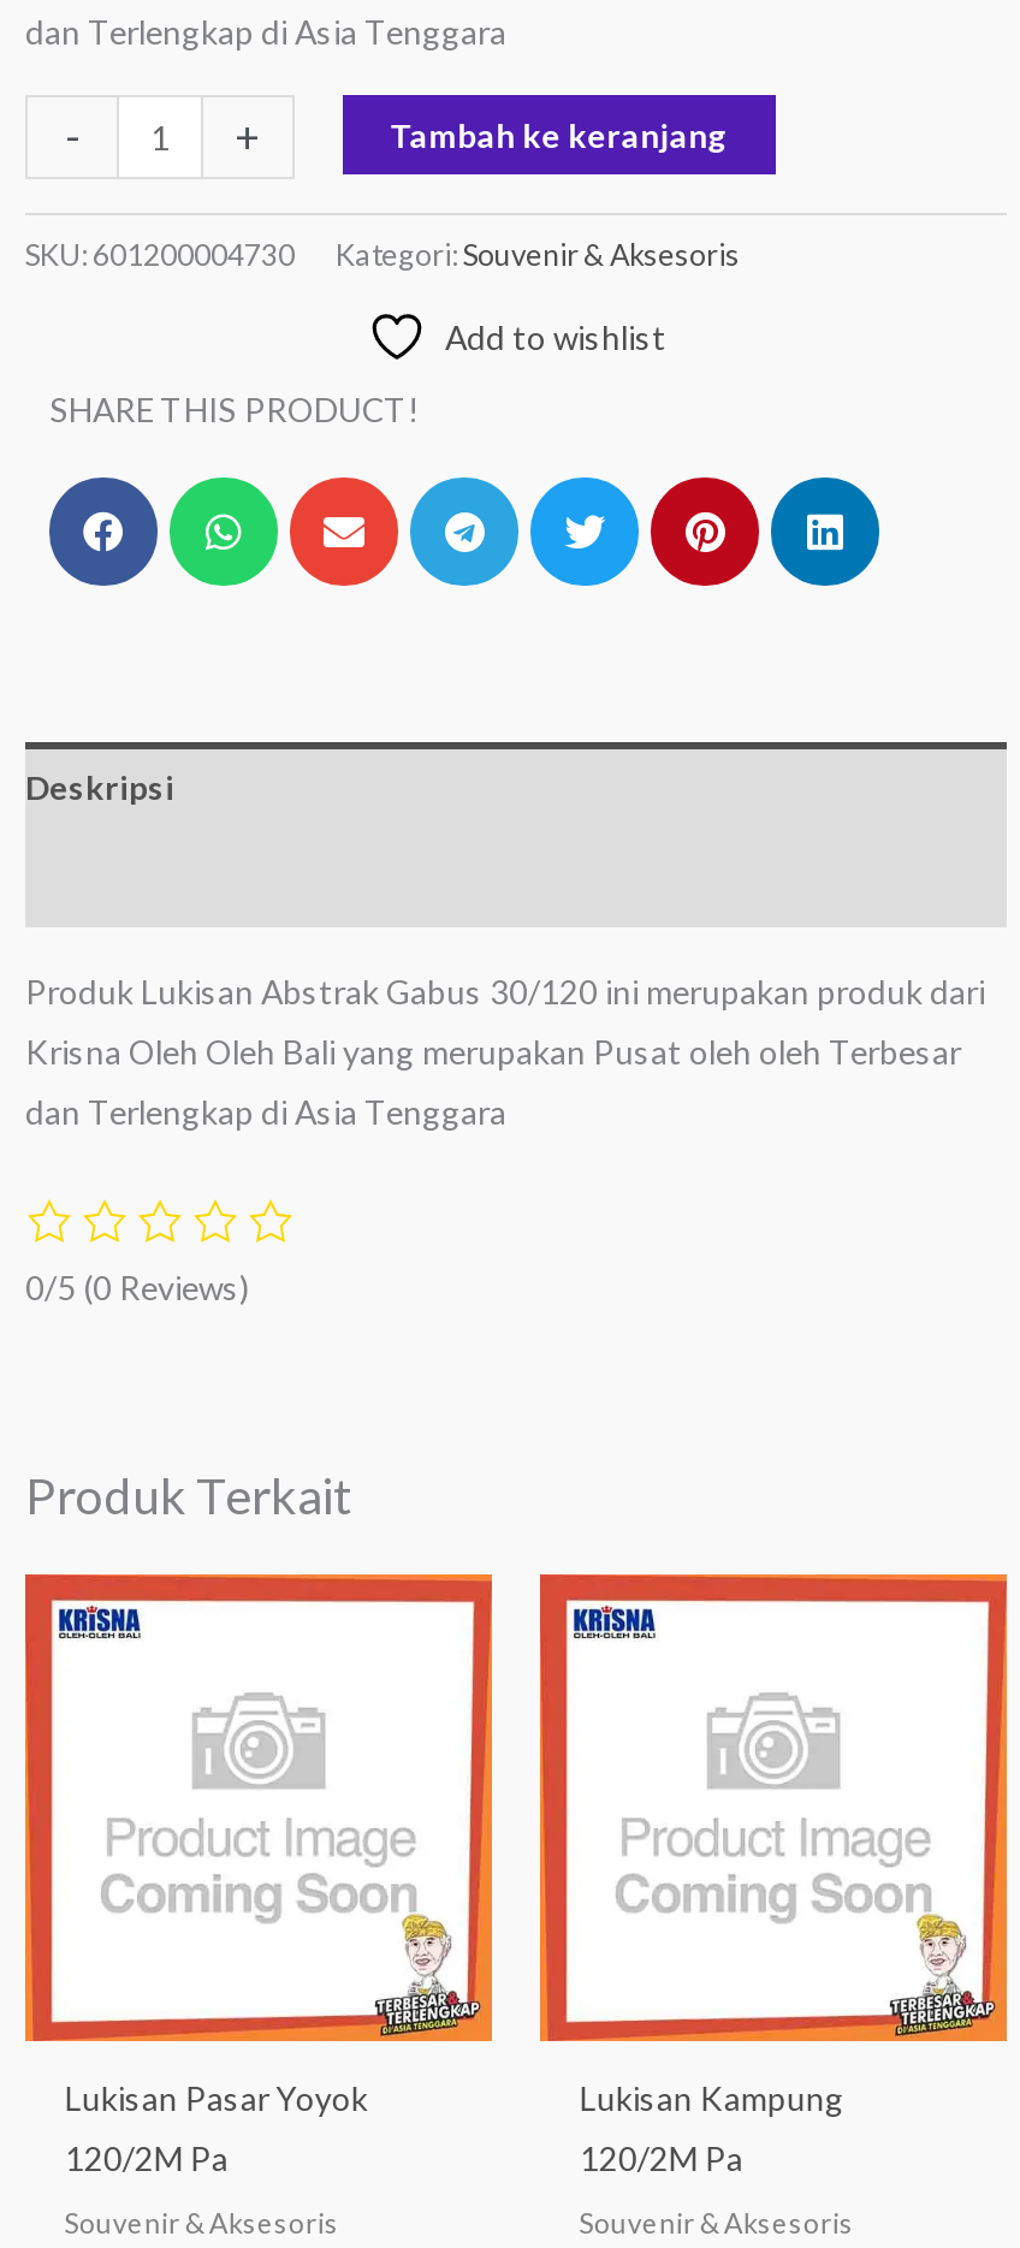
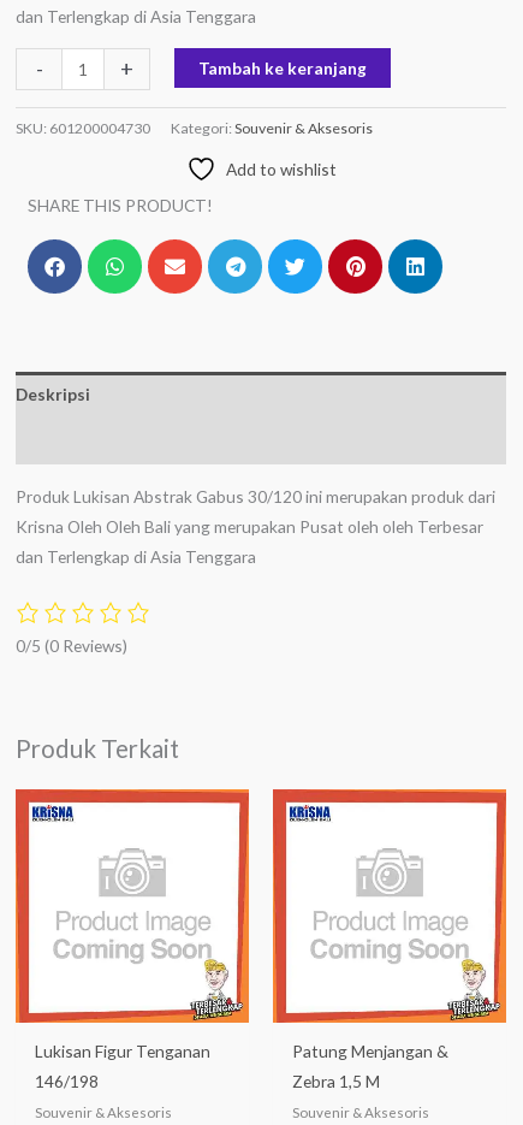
- Lukisan Pasar Yoyok
+ Lukisan Figur Tenganan

- Lukisan Kampung
+ Patung Menjangan &

- 120/2M Pa
+ 146/198

- 120/2M Pa
+ Zebra 1,5 M
